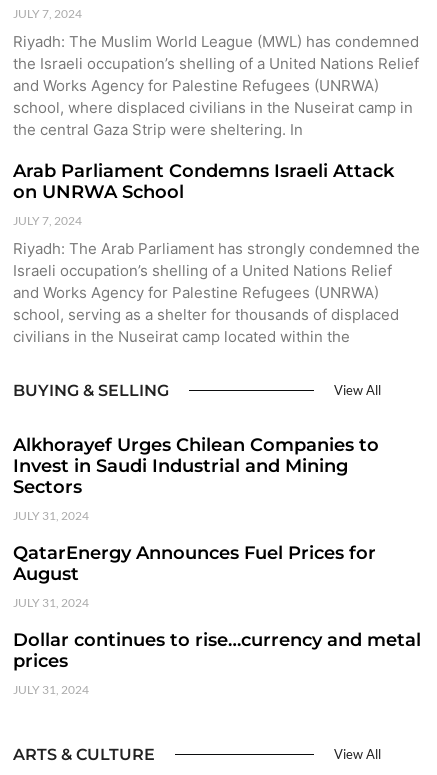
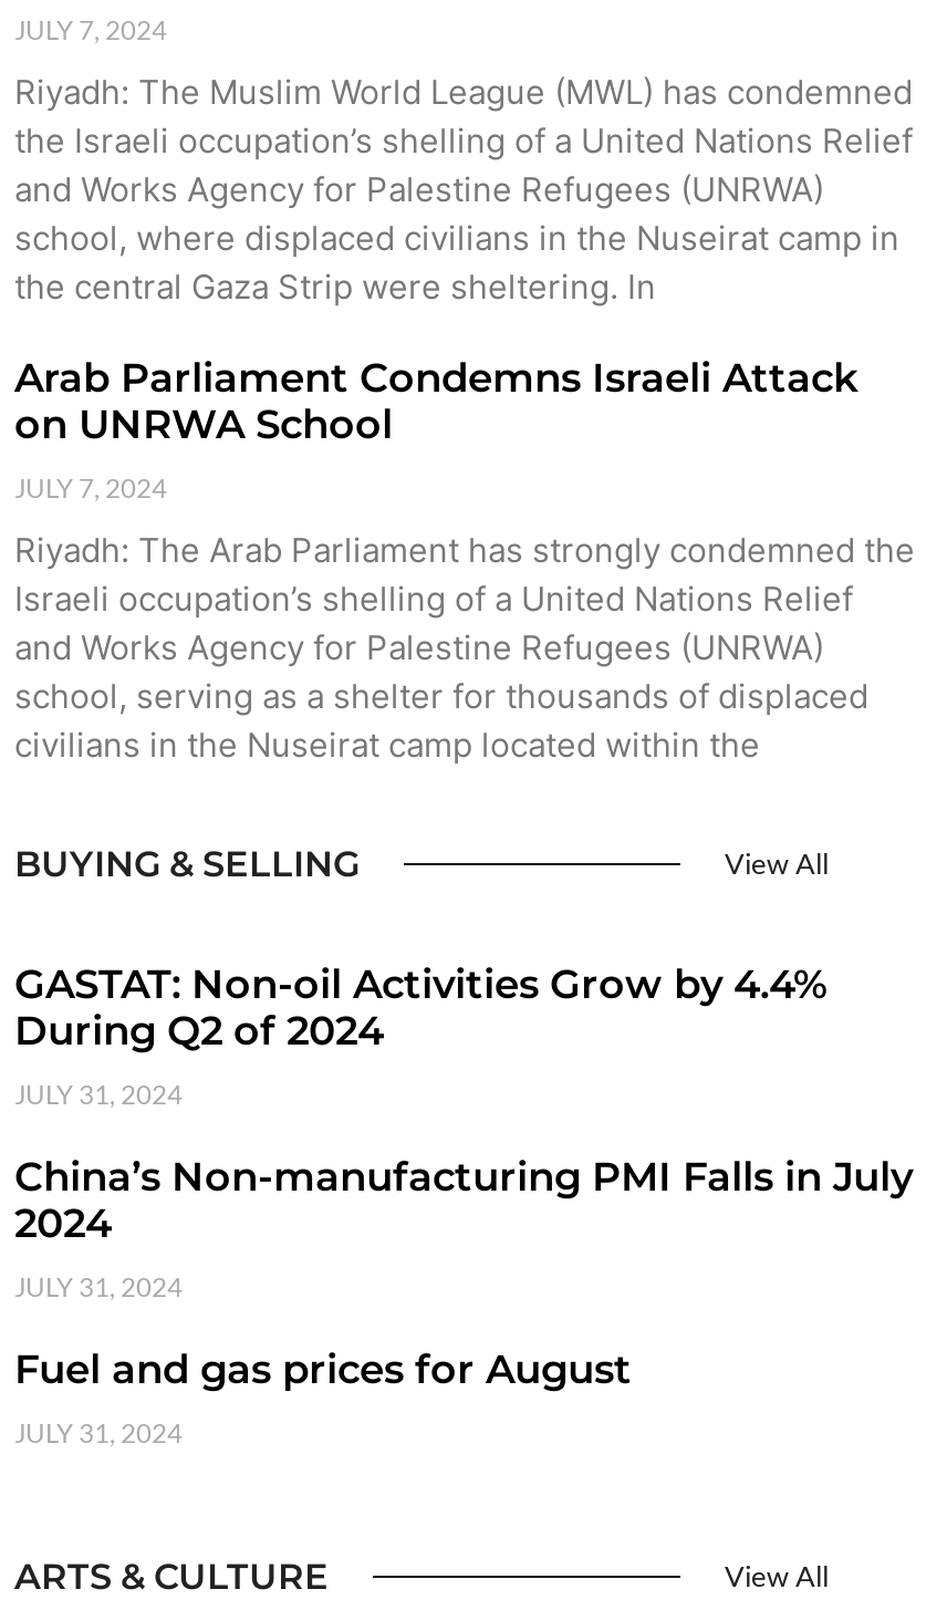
- Alkhorayef Urges Chilean Companies to
- Invest in Saudi Industrial and Mining
- Sectors
+ GASTAT: Non-oil Activities Grow by 4.4%
+ During Q2 of 2024

- QatarEnergy Announces Fuel Prices for
- August
+ China’s Non-manufacturing PMI Falls in July
+ 2024

- Dollar continues to rise…currency and metal
- prices
+ Fuel and gas prices for August
